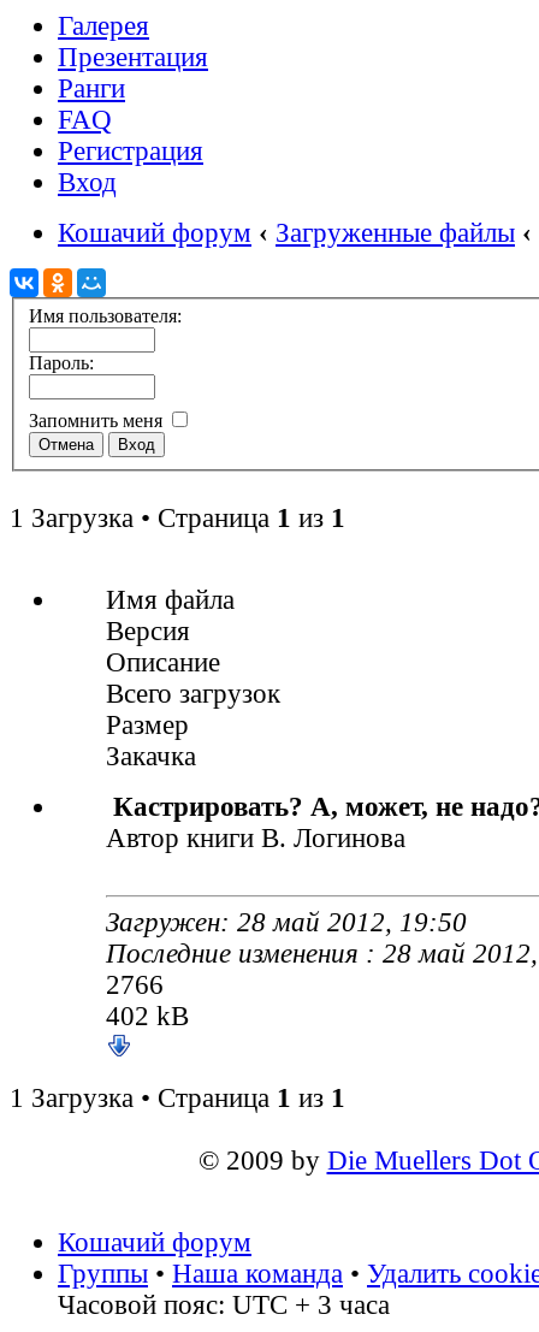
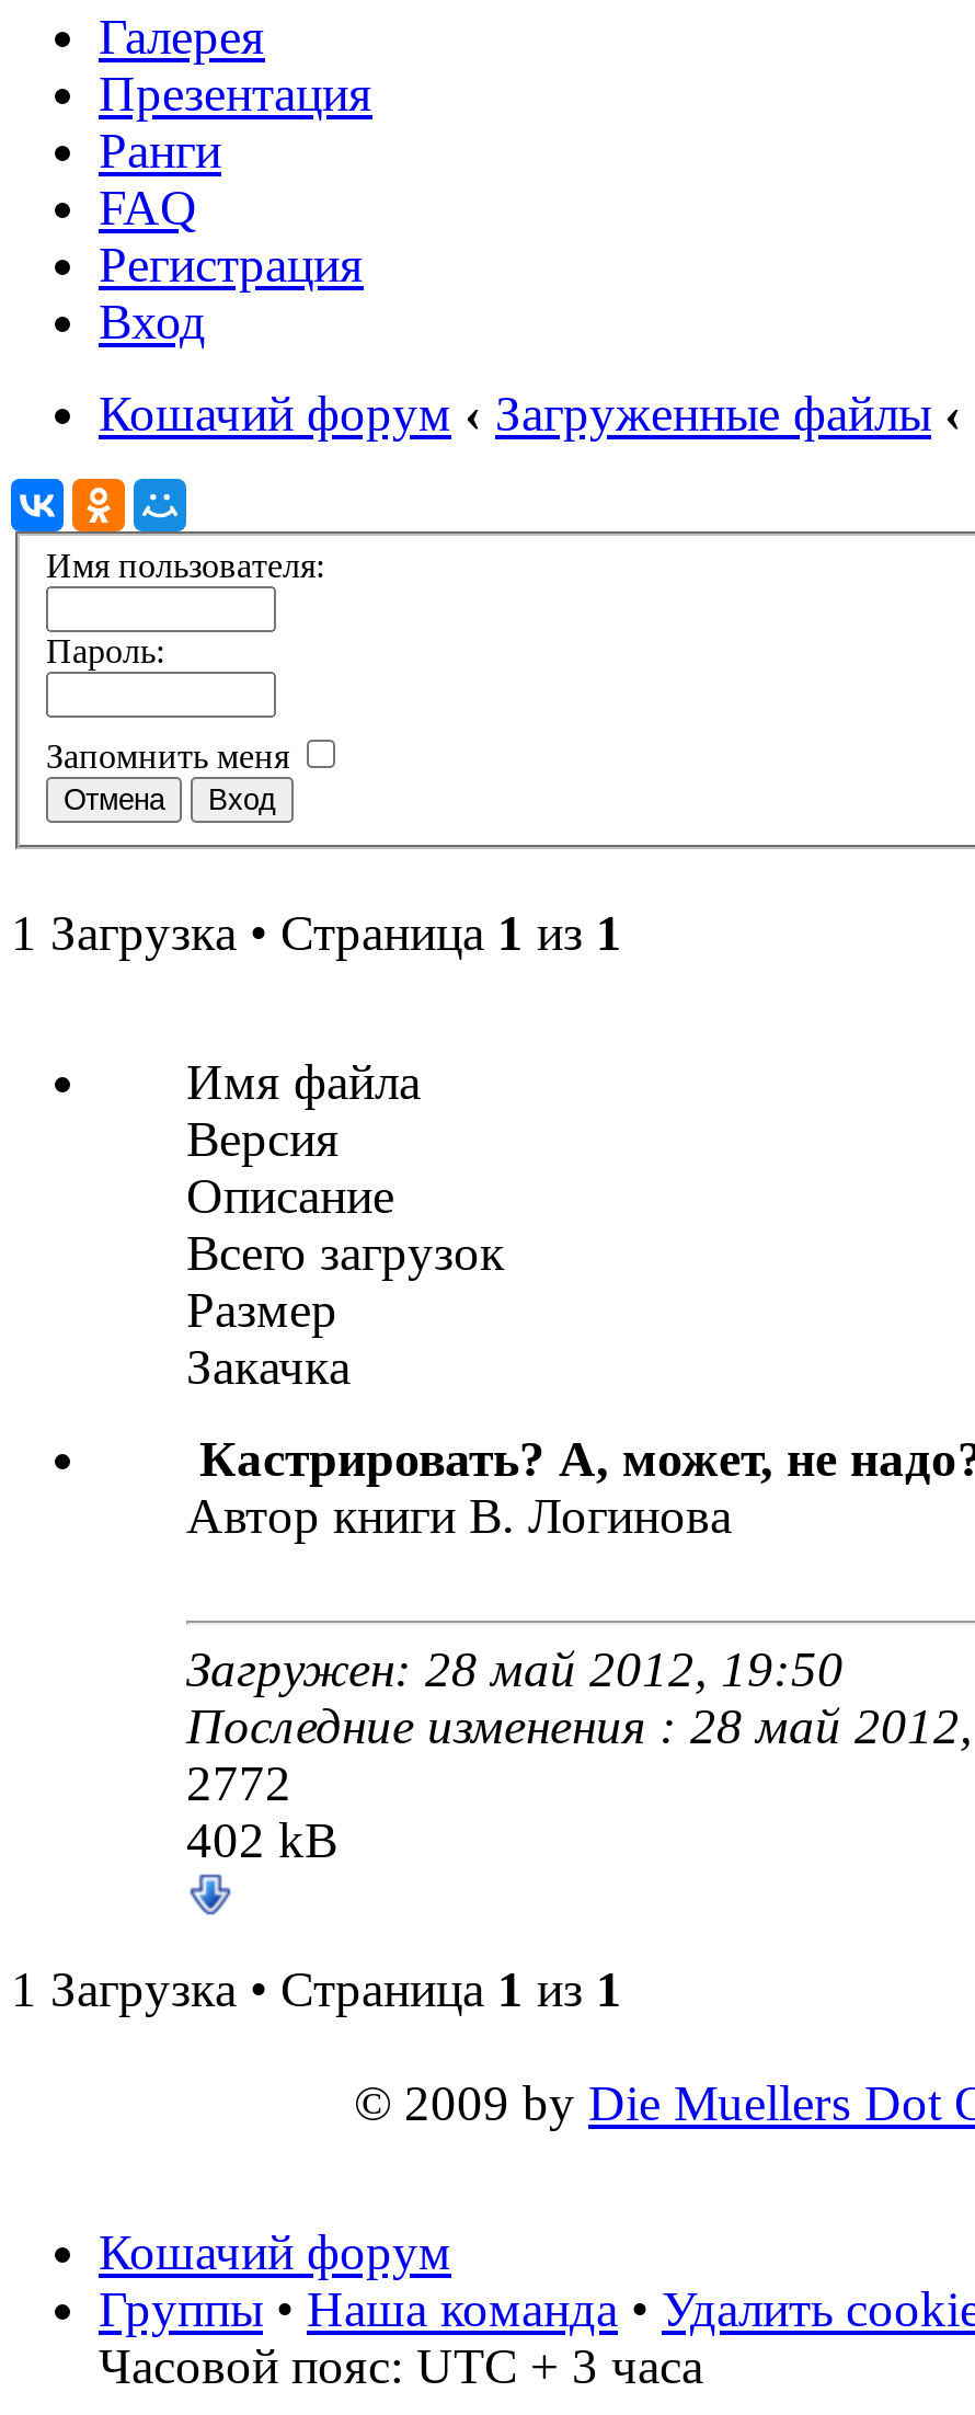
- 2766
+ 2772
